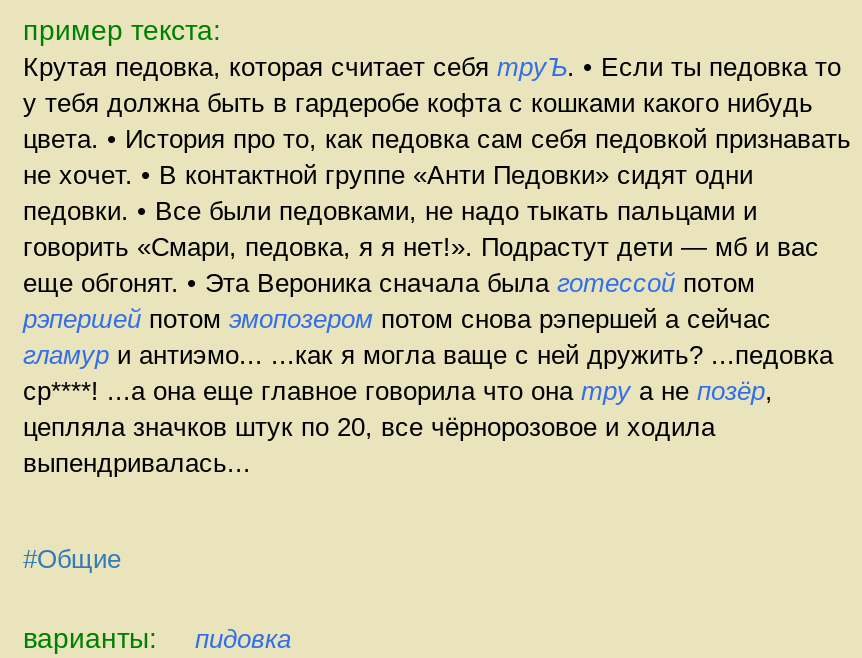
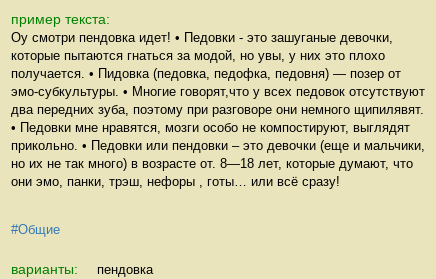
- Крутая педовка, которая считает себя труЪ. • Если ты педовка то
- у тебя должна быть в гардеробе кофта с кошками какого нибудь
- цвета. • История про то, как педовка сам себя педовкой признавать
- не хочет. • В контактной группе «Анти Педовки» сидят одни
- педовки. • Все были педовками, не надо тыкать пальцами и
- говорить «Смари, педовка, я я нет!». Подрастут дети — мб и вас
- еще обгонят. • Эта Вероника сначала была готессой потом
- рэпершей потом эмопозером потом снова рэпершей а сейчас
- гламур и антиэмо... ...как я могла ваще с ней дружить? ...педовка
- ср****! ...а она еще главное говорила что она тру а не позёр,
- цепляла значков штук по 20, все чёрнорозовое и ходила
- выпендривалась...
+ Оу смотри пендовка идет! • Педовки - это зашуганые девочки,
+ которые пытаются гнаться за модой, но увы, у них это плохо
+ получается. • Пидовка (педовка, педофка, педовня) — позер от
+ эмо-субкультуры. • Многие говорят,что у всех педовок отсутствуют
+ два передних зуба, поэтому при разговоре они немного щипилявят.
+ • Педовки мне нравятся, мозги особо не компостируют, выглядят
+ прикольно. • Педовки или пендовки – это девочки (еще и мальчики,
+ но их не так много) в возрасте от. 8—18 лет, которые думают, что
+ они эмо, панки, трэш, нефоры , готы… или всё сразу!

- пидовка
+ пендовка
